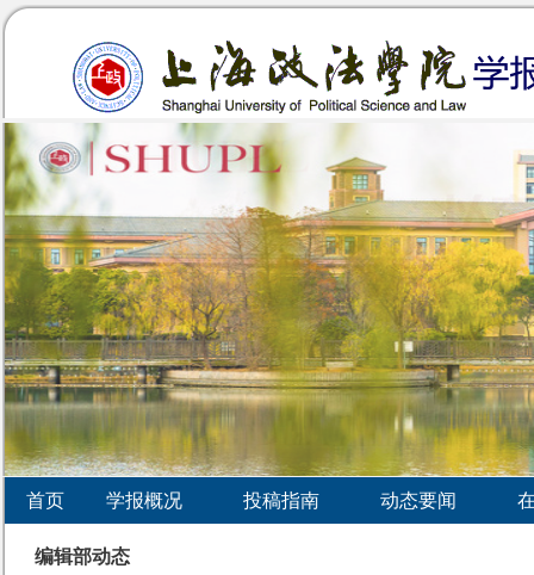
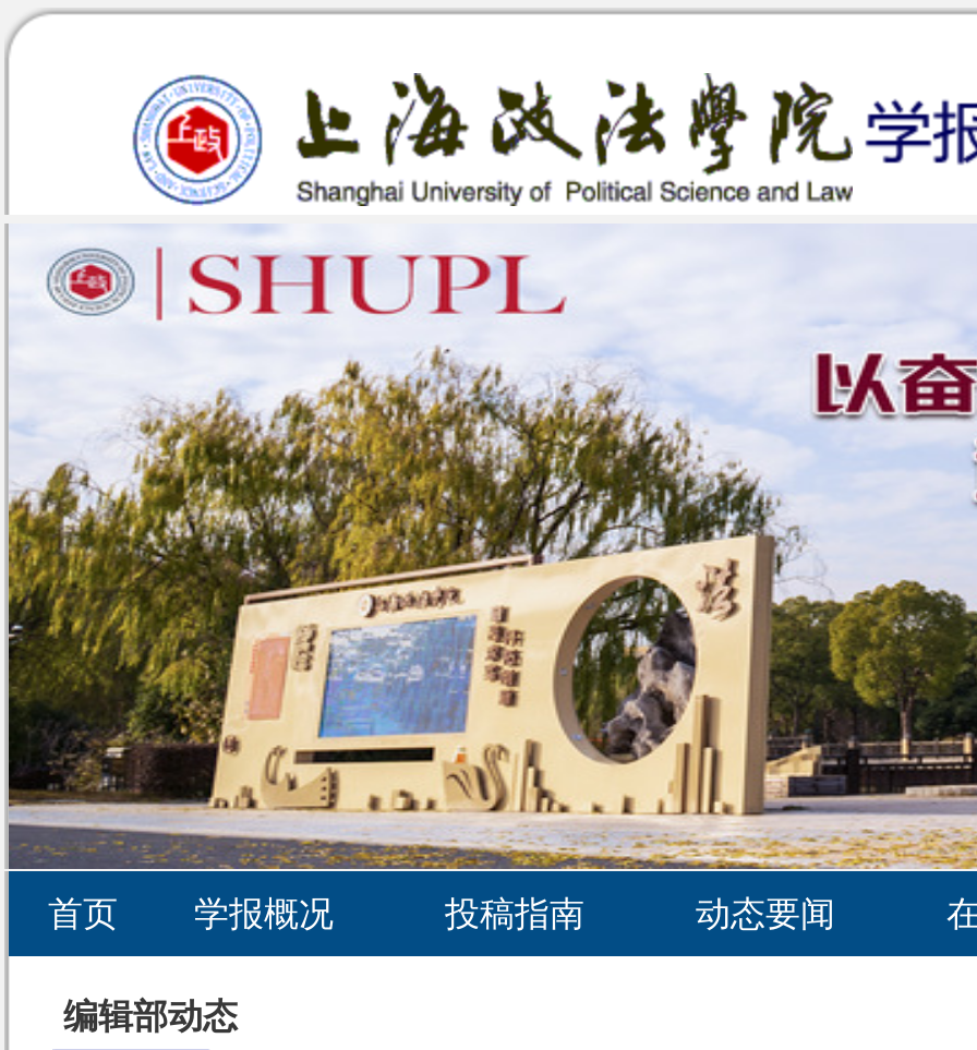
- [image]
+ [image]
